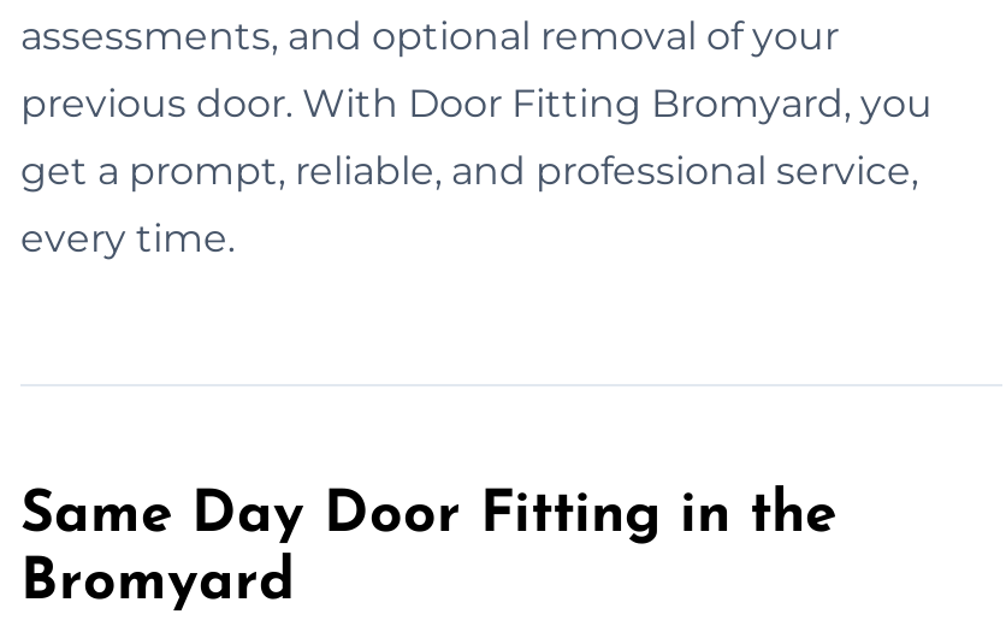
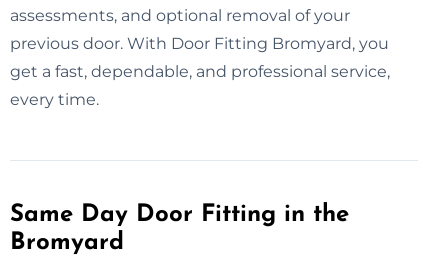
- get a prompt, reliable, and professional service,
+ get a fast, dependable, and professional service,
